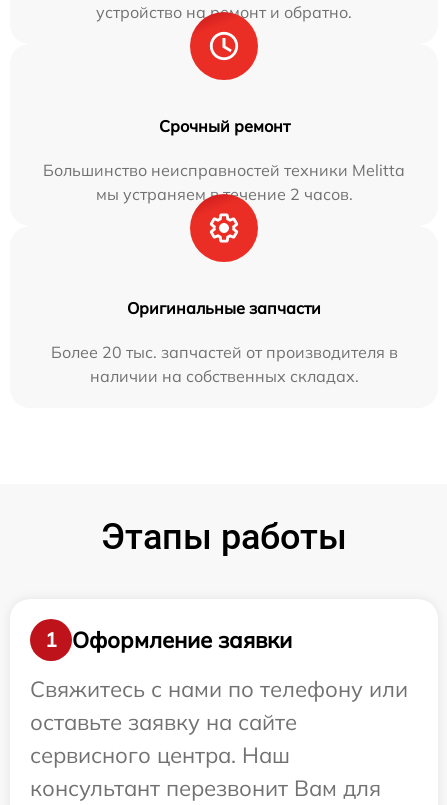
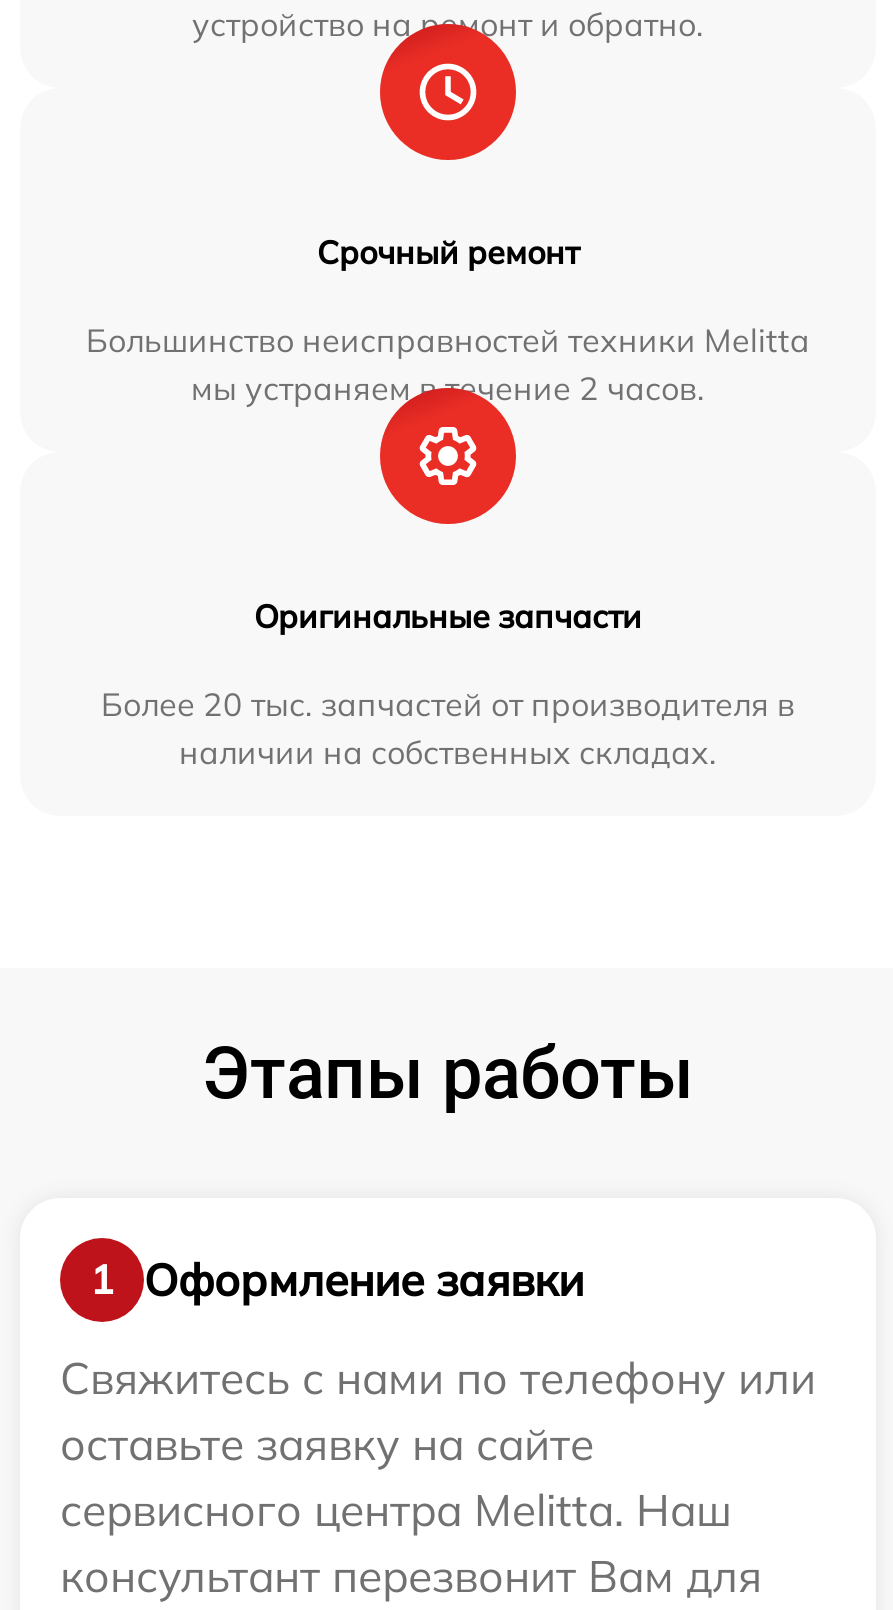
- сервисного центра. Наш
+ сервисного центра Melitta. Наш
